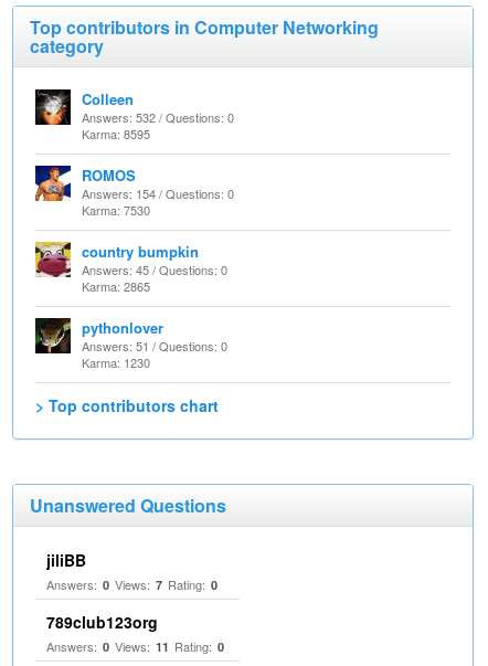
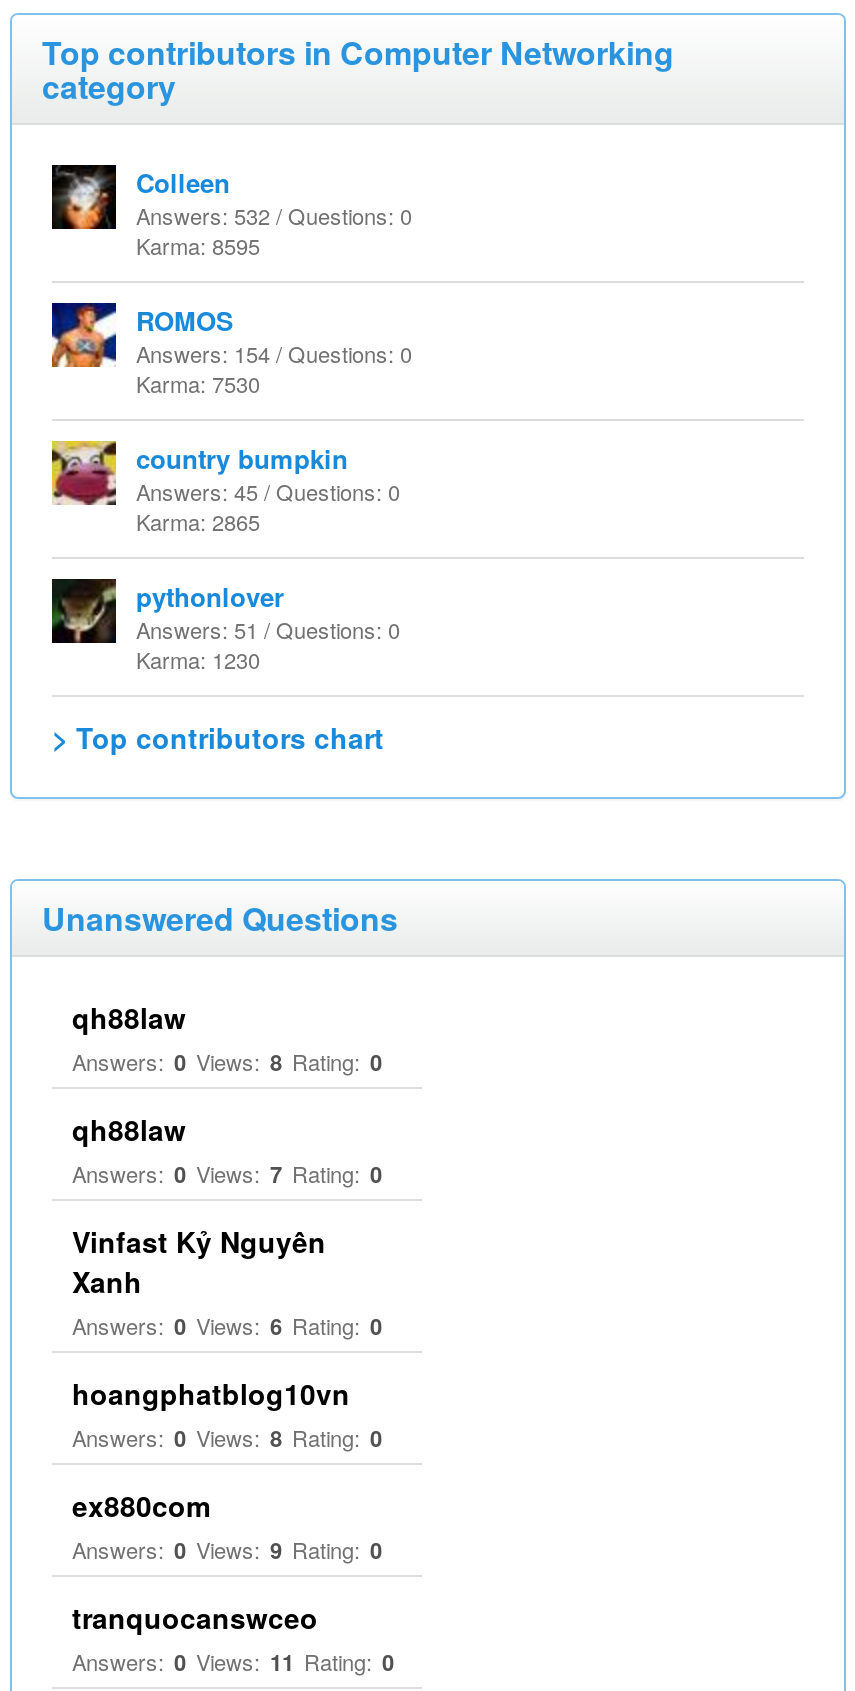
- jiliBB
+ qh88law
+ Answers: 0 Views: 8 Rating: 0
+ qh88law

- 789club123org
+ Vinfast Kỷ Nguyên
+ Xanh
+ Answers: 0 Views: 6 Rating: 0
+ hoangphatblog10vn
+ Answers: 0 Views: 8 Rating: 0
+ ex880com
+ Answers: 0 Views: 9 Rating: 0
+ tranquocanswceo
